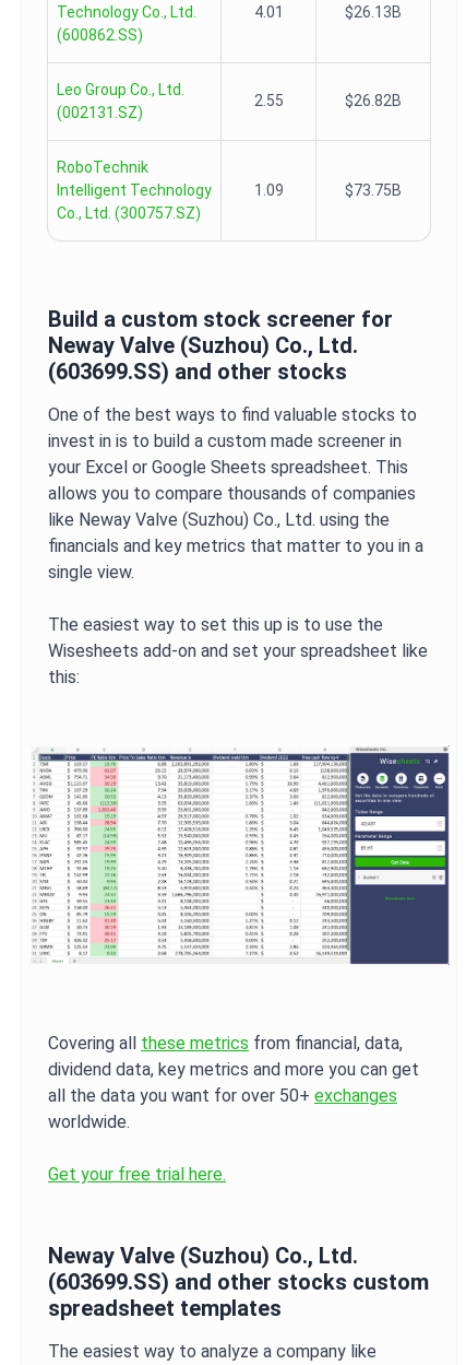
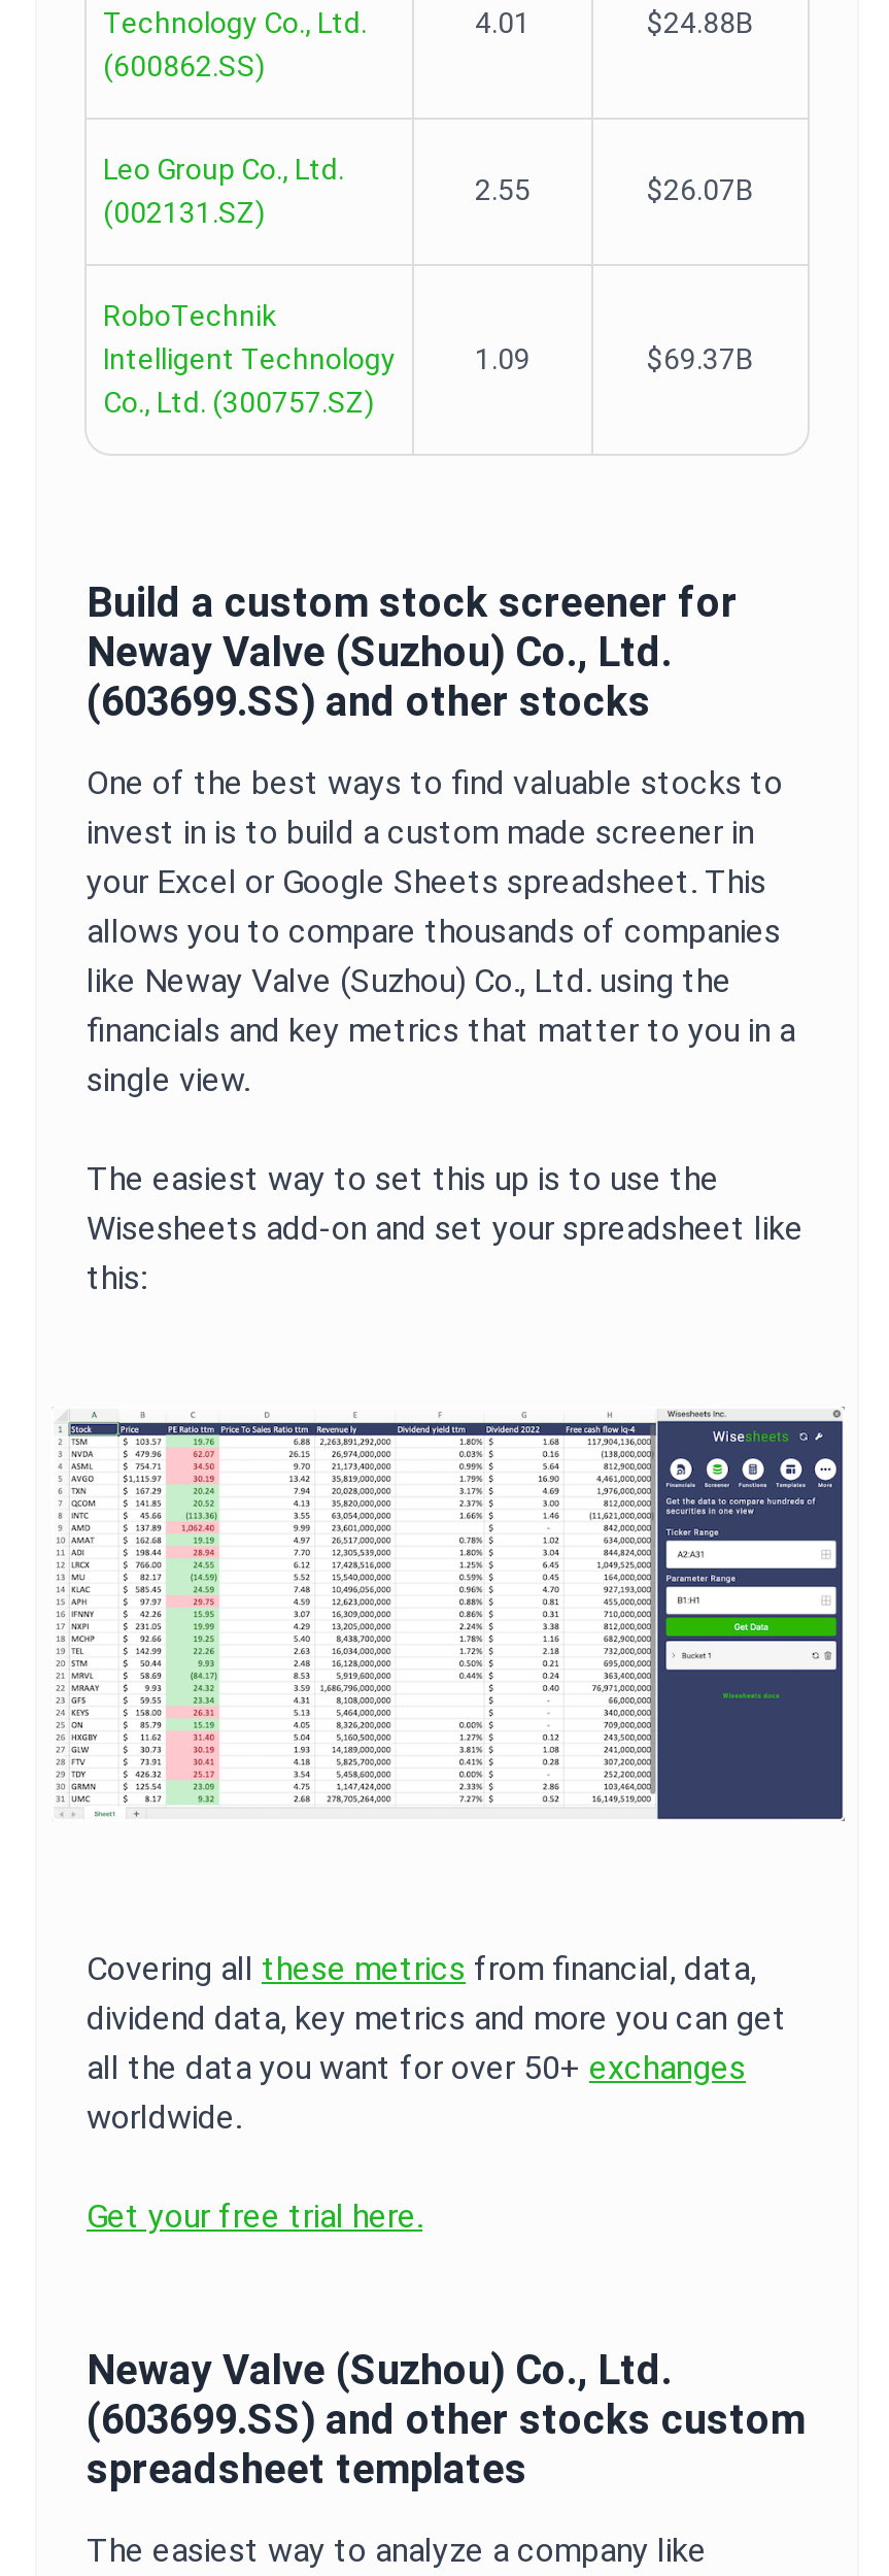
- $26.13B
+ $24.88B

- $26.82B
+ $26.07B

- $73.75B
+ $69.37B
